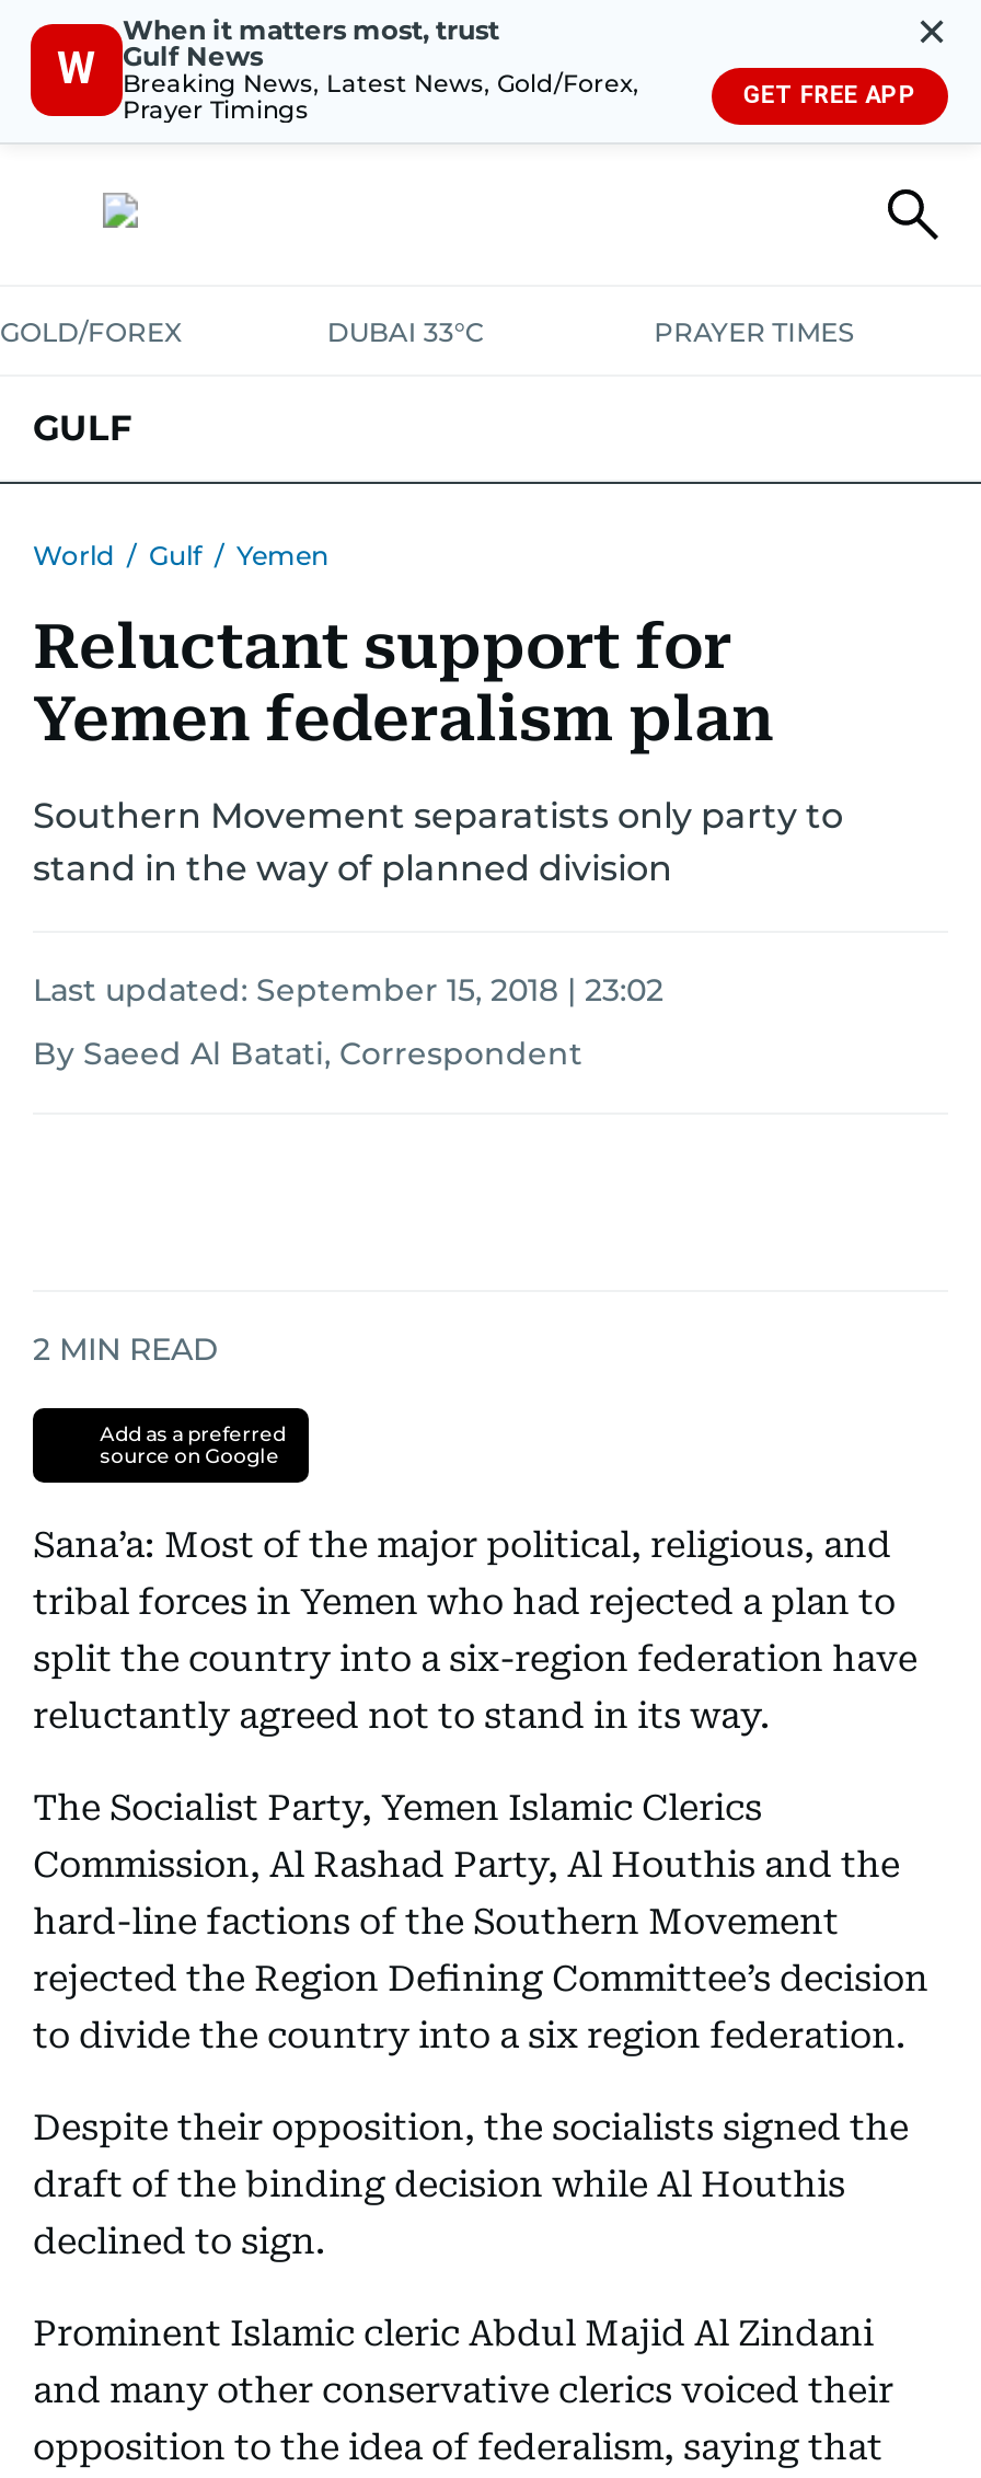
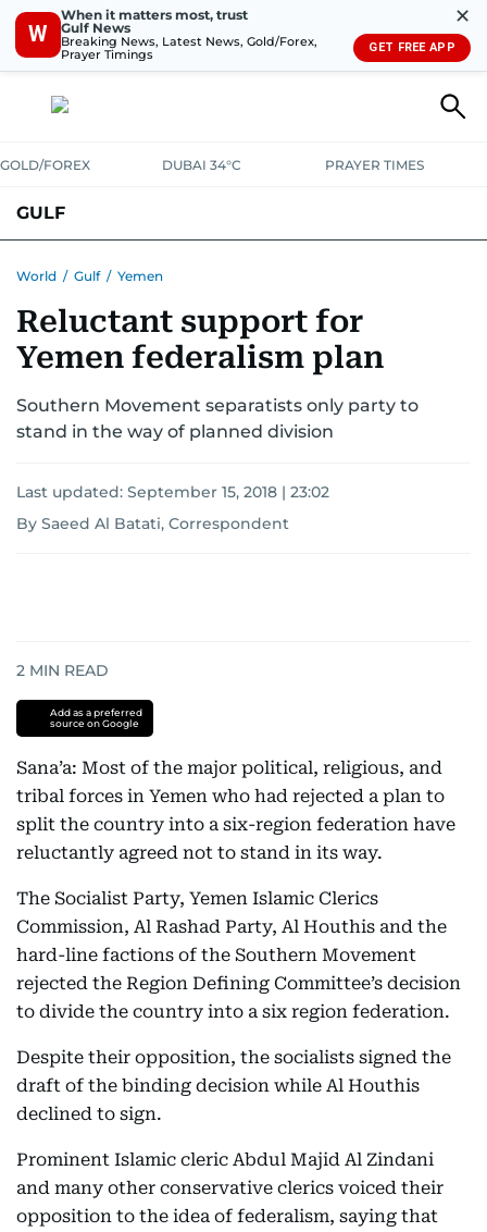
- DUBAI 33°C
+ DUBAI 34°C
